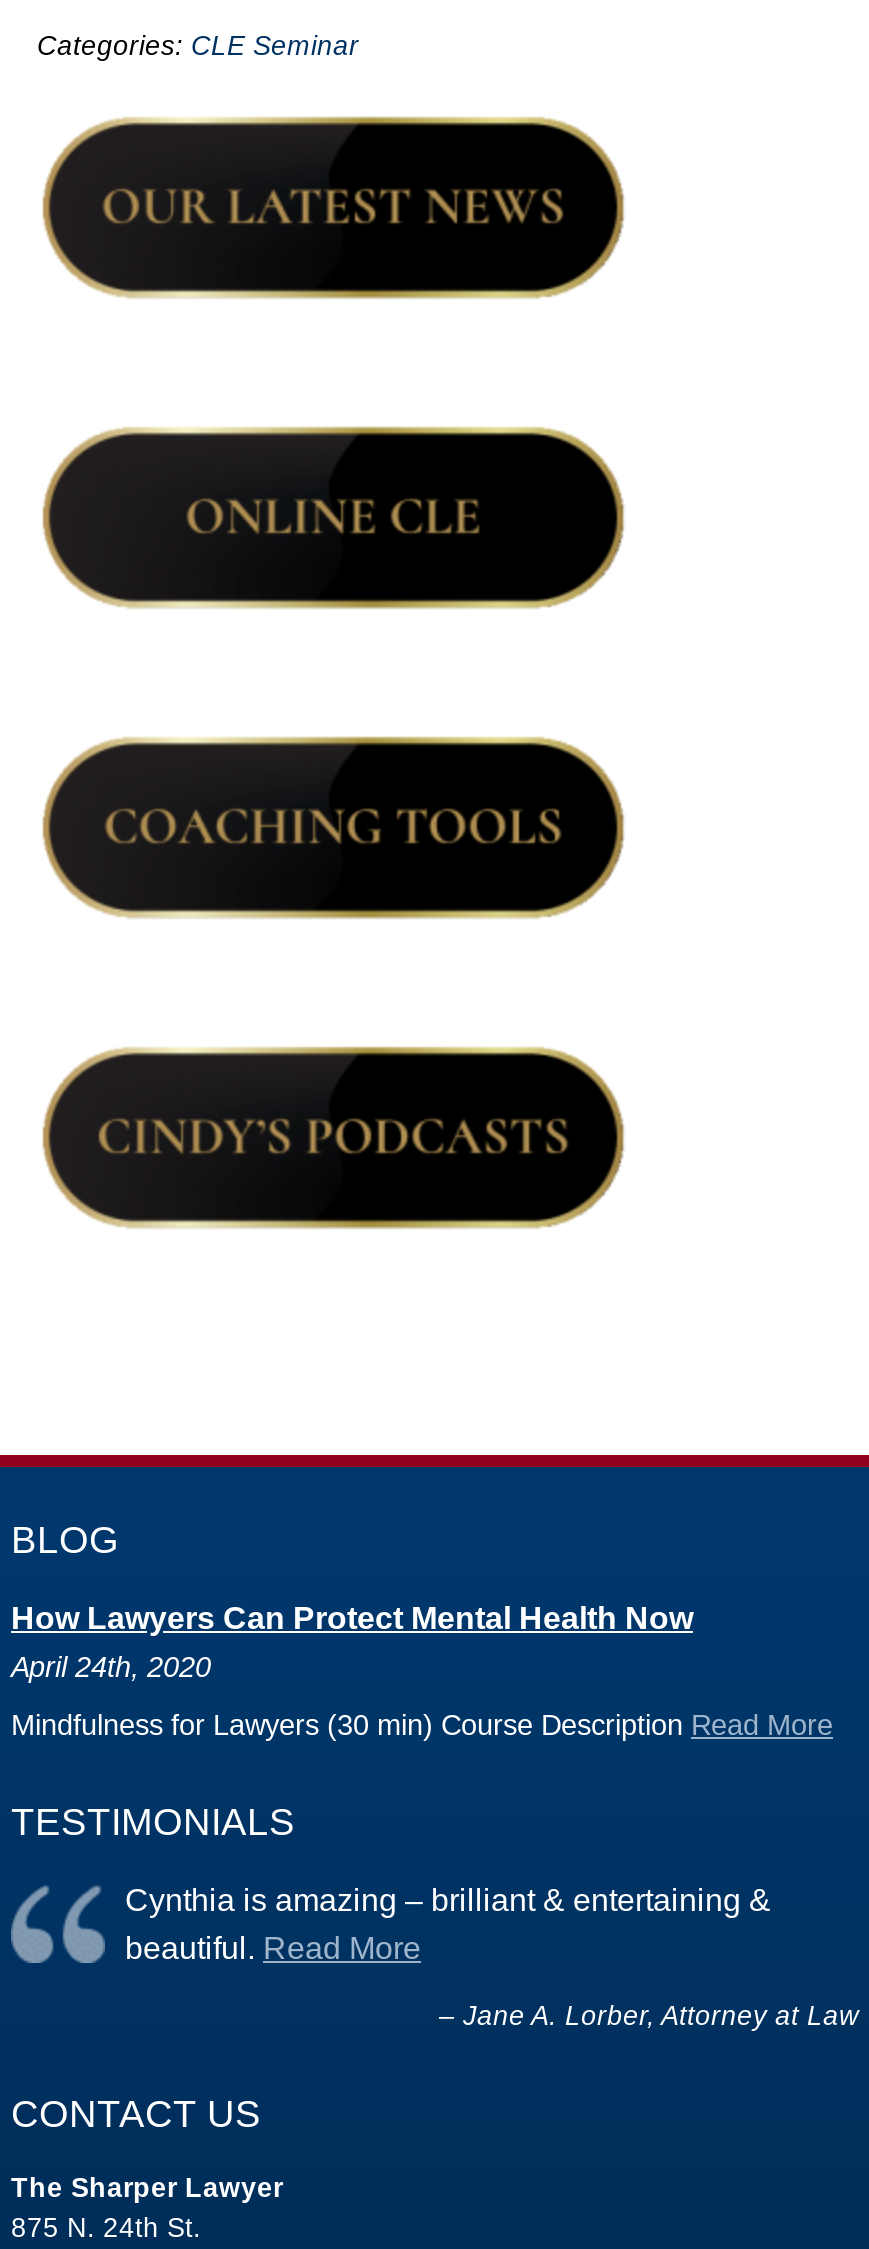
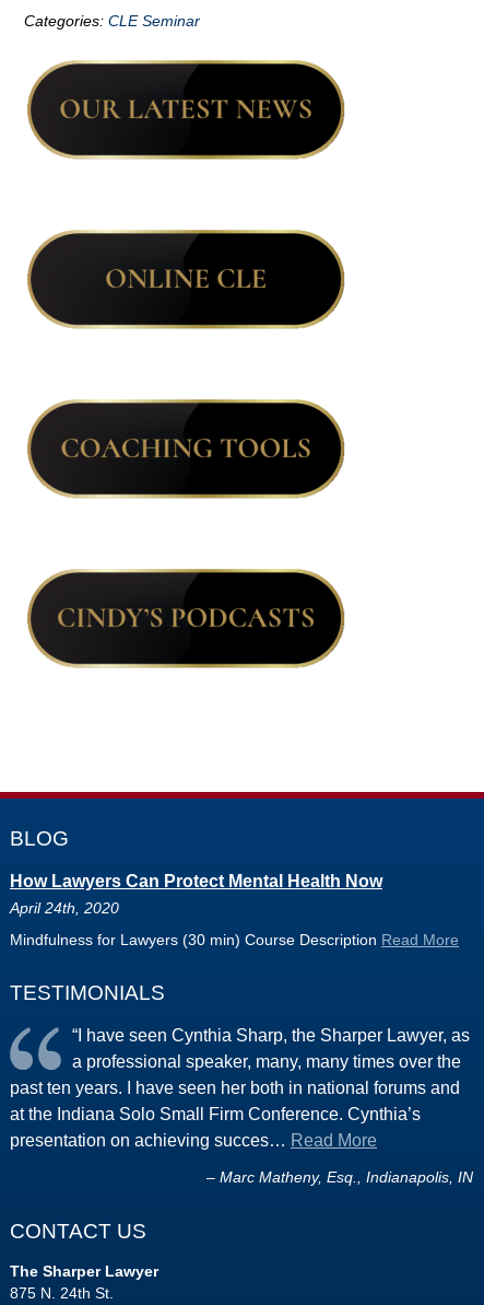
- Cynthia is amazing – brilliant & entertaining &
- beautiful. Read More
+ “I have seen Cynthia Sharp, the Sharper Lawyer, as
+ a professional speaker, many, many times over the
+ past ten years. I have seen her both in national forums and
+ at the Indiana Solo Small Firm Conference. Cynthia’s
+ presentation on achieving succes… Read More

- – Jane A. Lorber, Attorney at Law
+ – Marc Matheny, Esq., Indianapolis, IN
